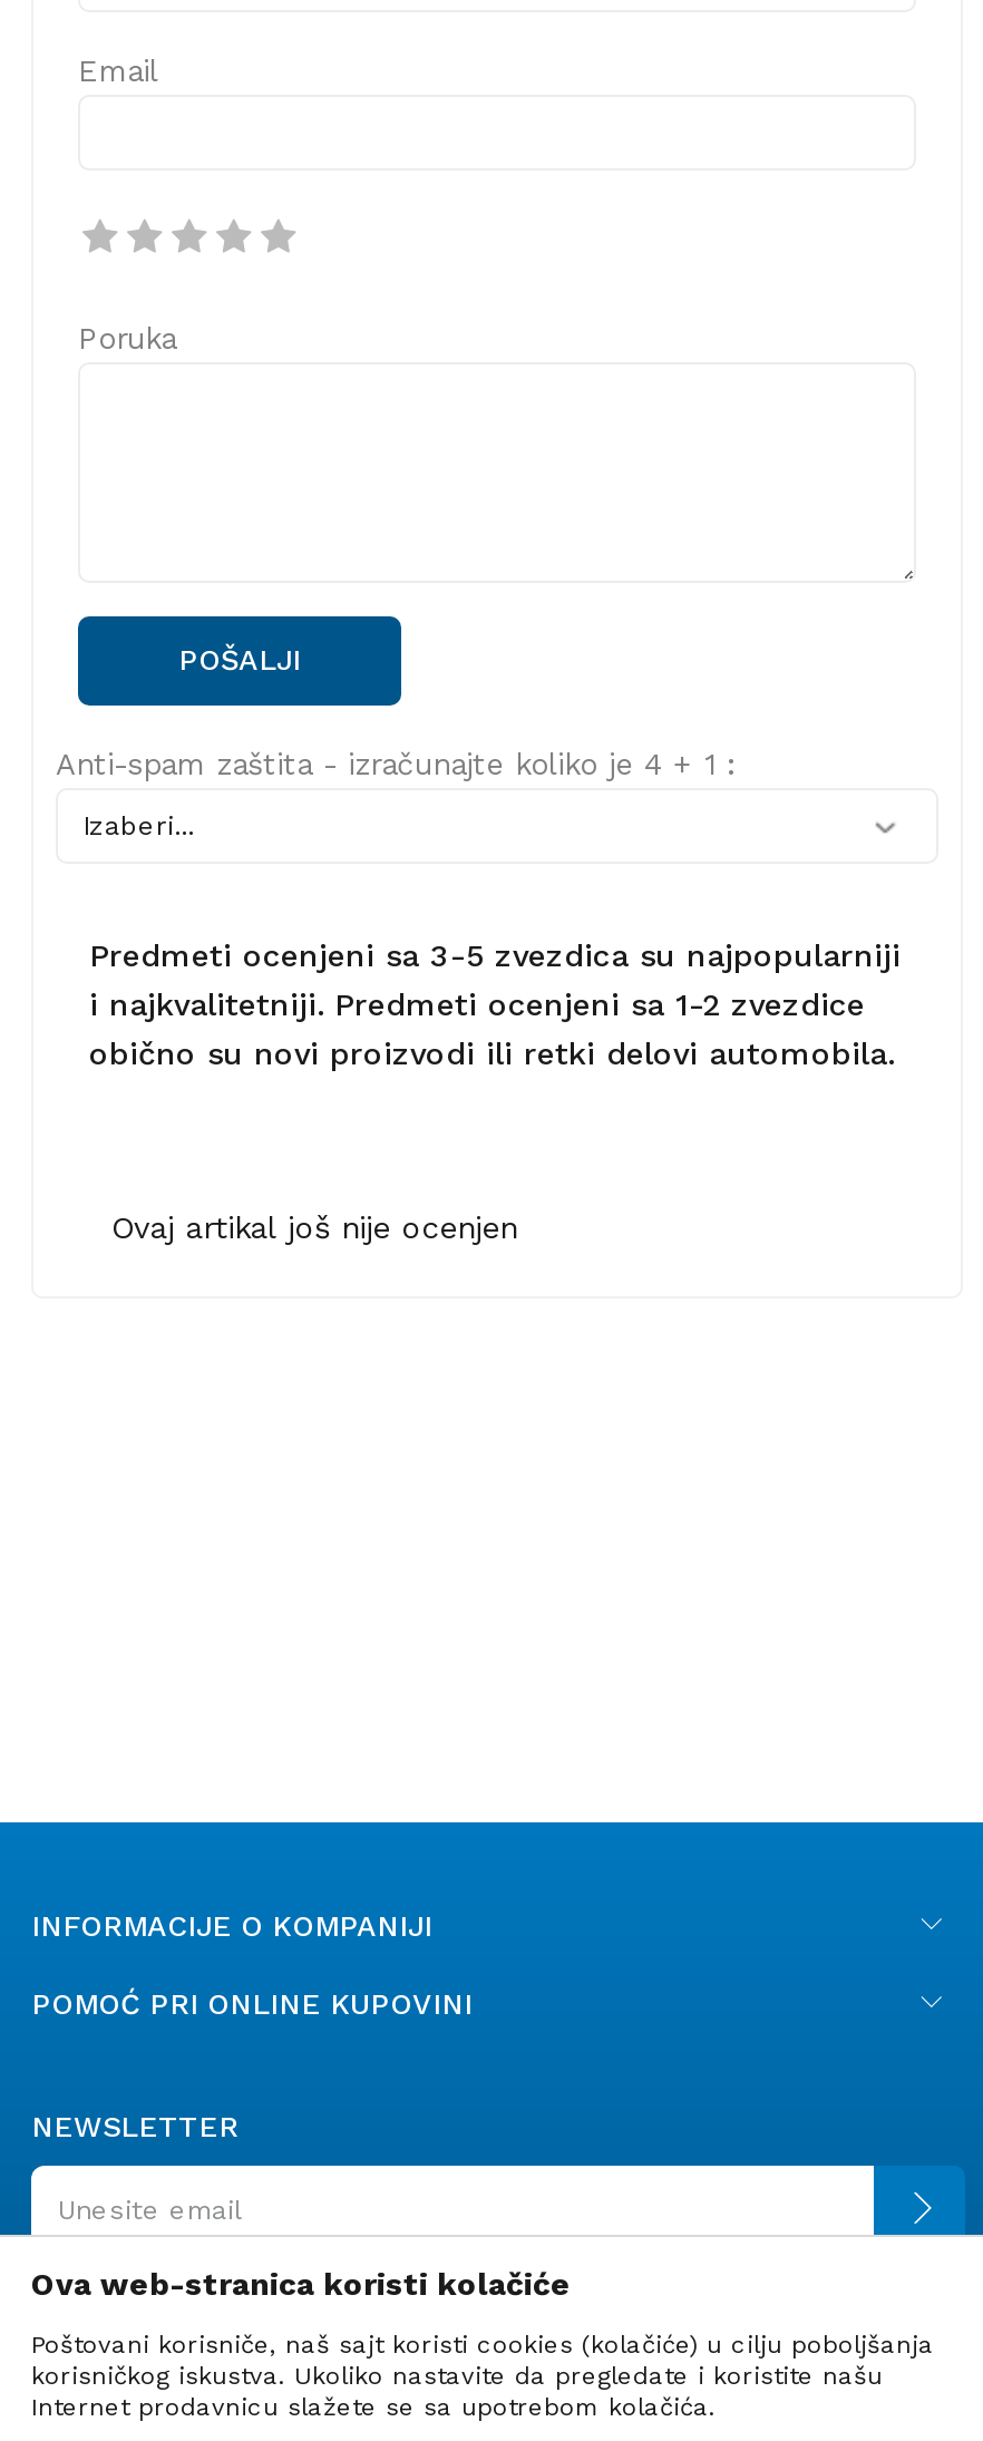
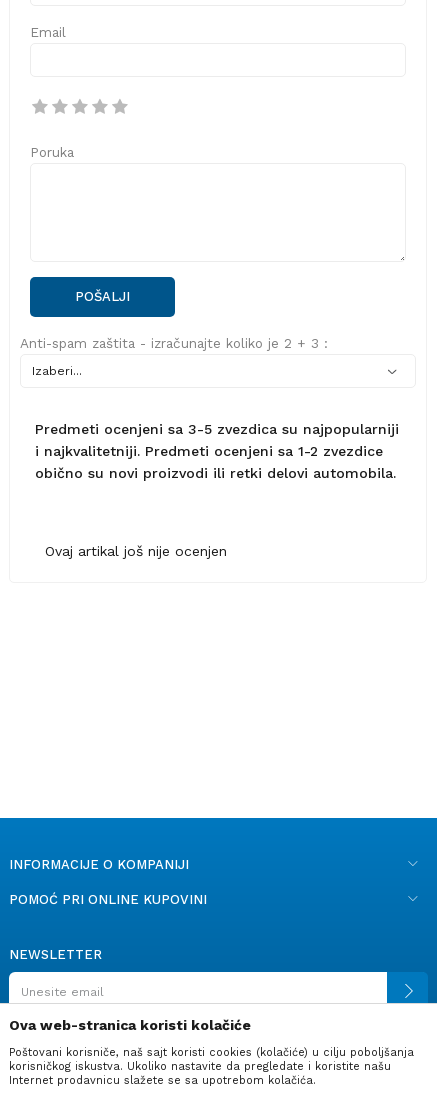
- Anti-spam zaštita - izračunajte koliko je 4 + 1 :
+ Anti-spam zaštita - izračunajte koliko je 2 + 3 :
